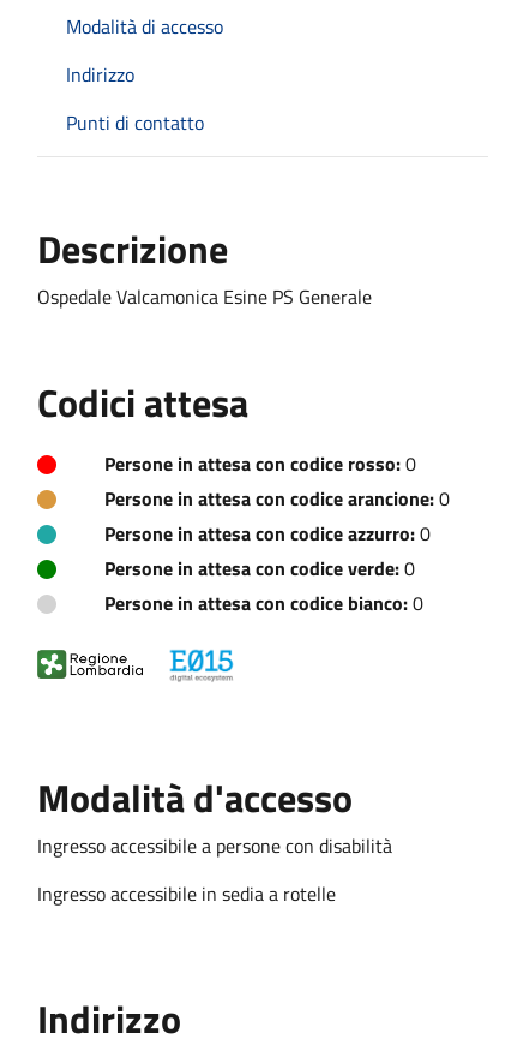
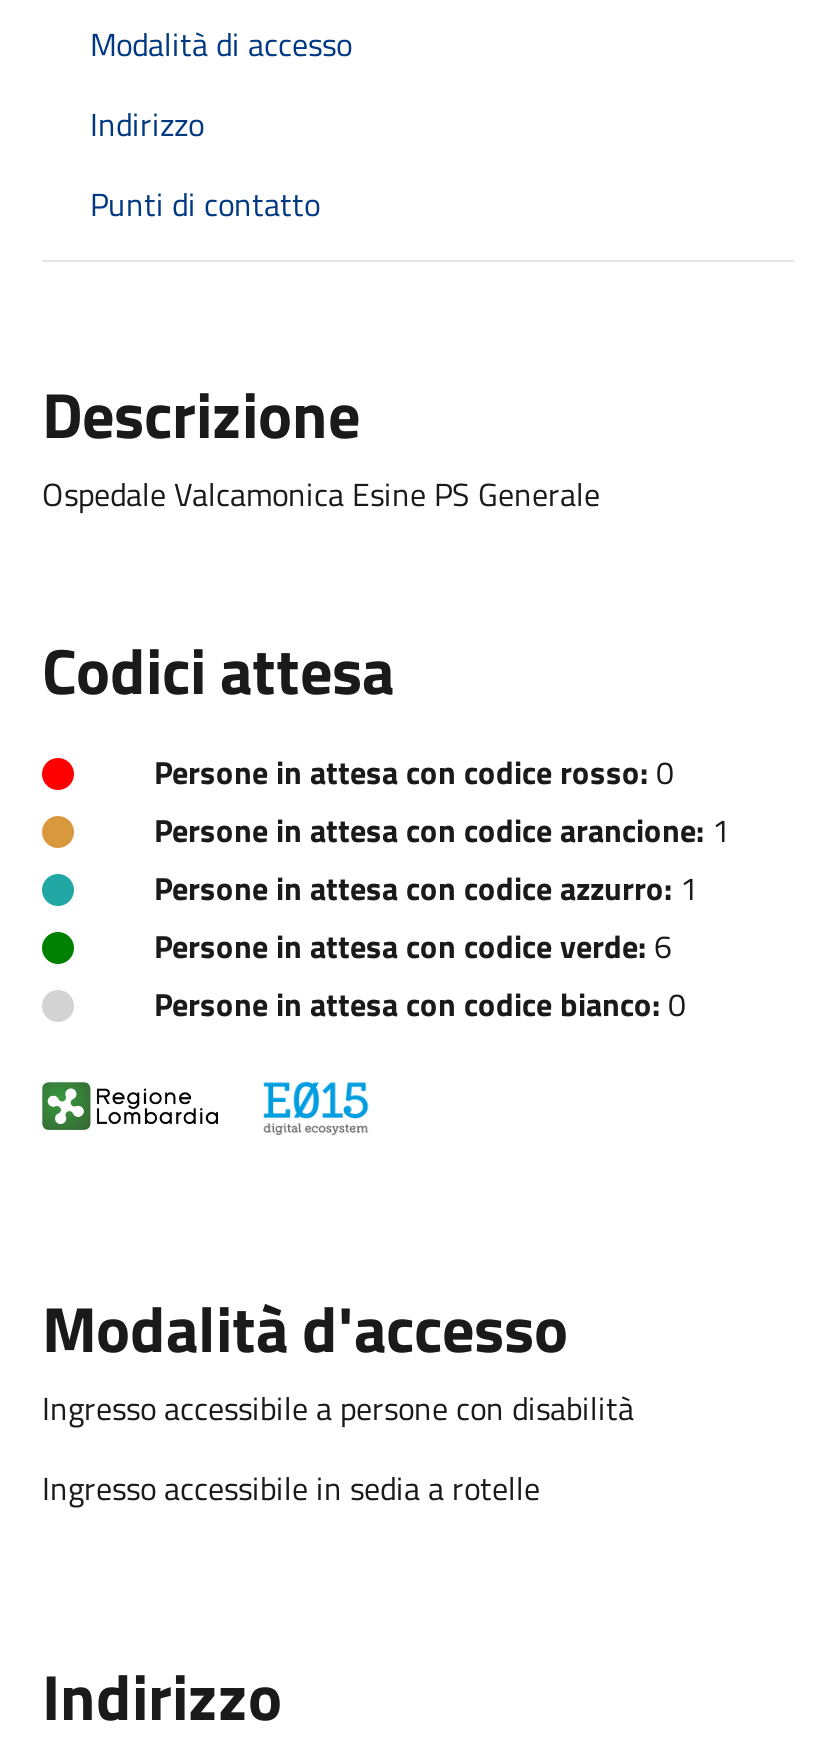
- Persone in attesa con codice arancione: 0
+ Persone in attesa con codice arancione: 1

- Persone in attesa con codice azzurro: 0
+ Persone in attesa con codice azzurro: 1

- Persone in attesa con codice verde: 0
+ Persone in attesa con codice verde: 6
